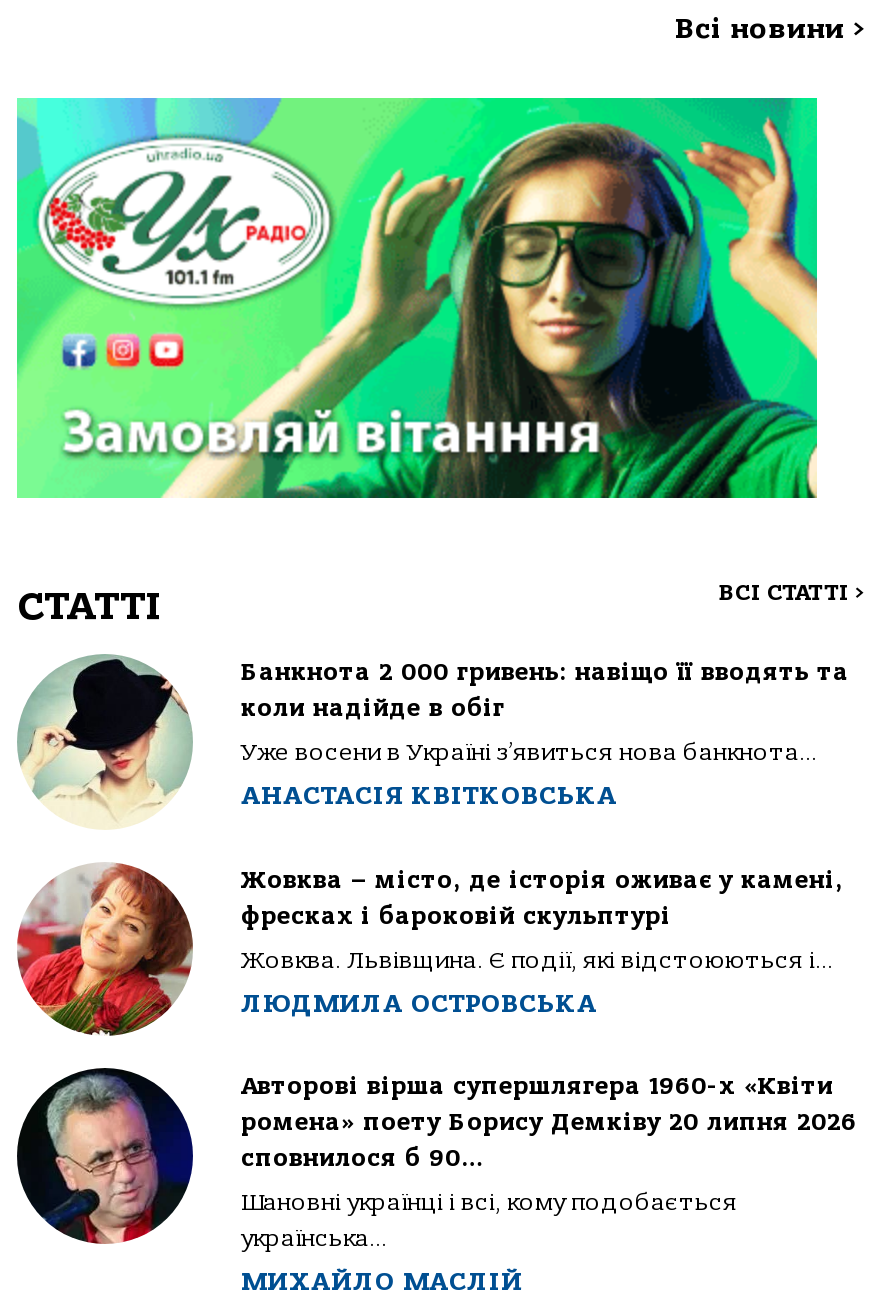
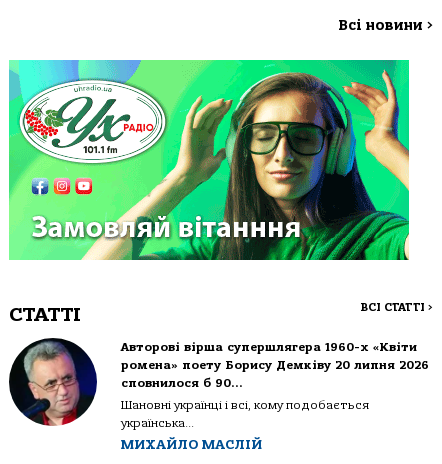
- [image]
- Банкнота 2 000 гривень: навіщо її вводять та
- коли надійде в обіг
- Уже восени в Україні з’явиться нова банкнота...
- АНАСТАСІЯ КВІТКОВСЬКА
- Жовква – місто, де історія оживає у камені,
- фресках і бароковій скульптурі
- Жовква. Львівщина. Є події, які відстоюються і...
- ЛЮДМИЛА ОСТРОВСЬКА

- [image]
